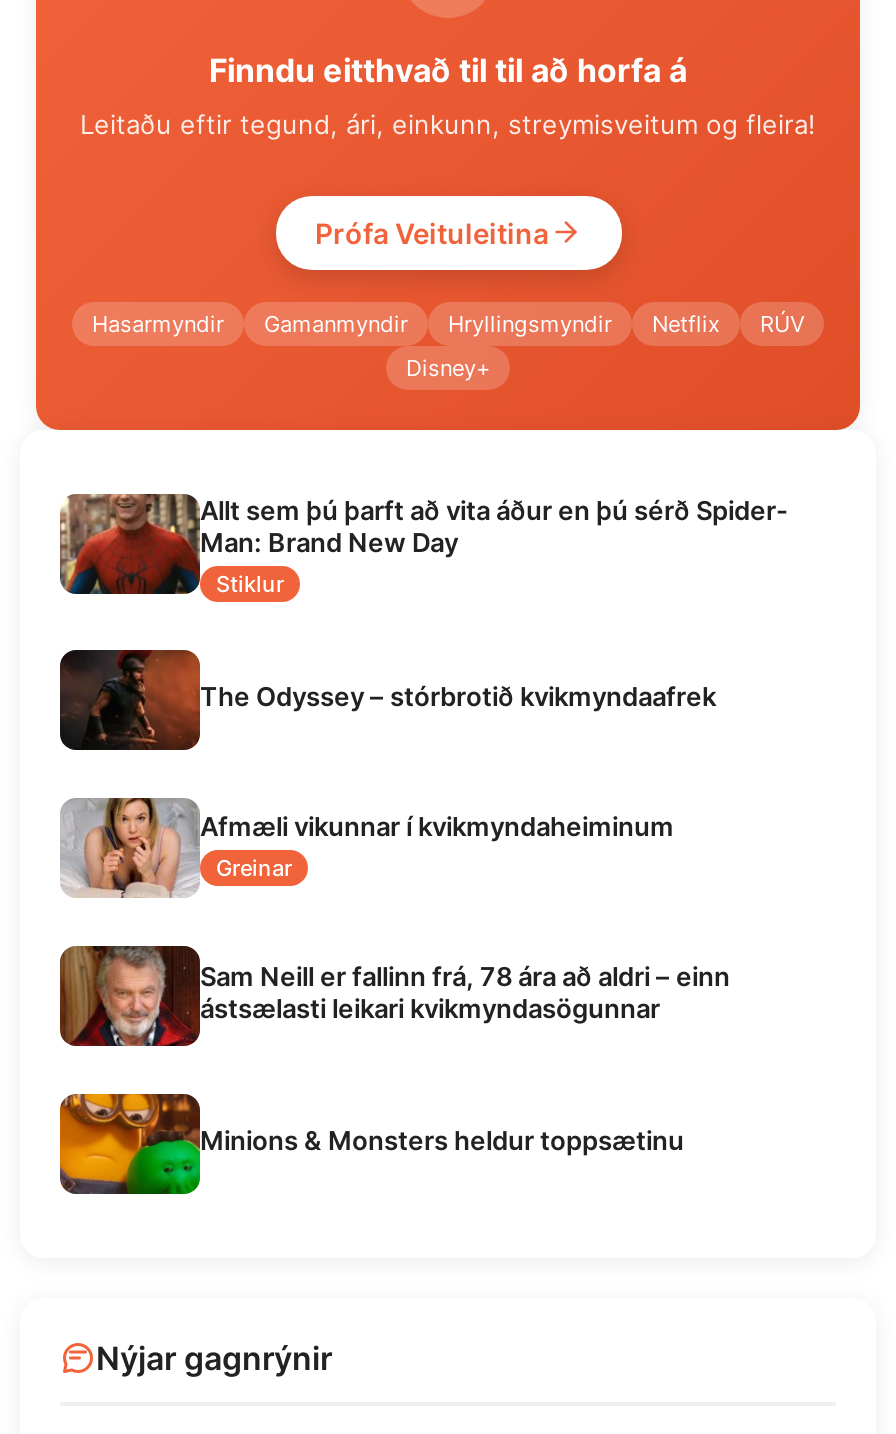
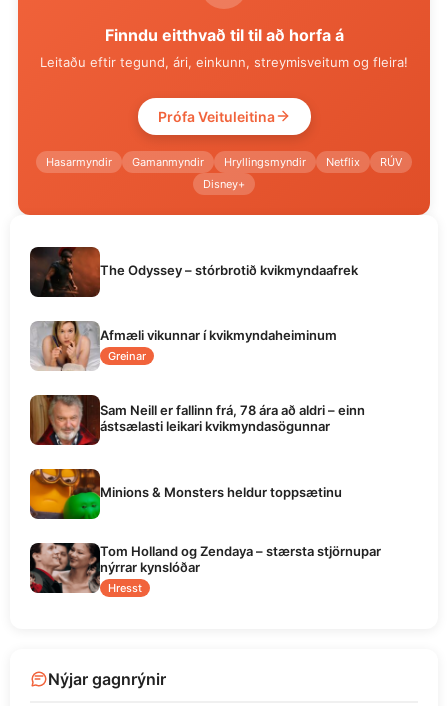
- [image]
- Allt sem þú þarft að vita áður en þú sérð Spider-
- Man: Brand New Day
- Stiklur

moved up: [image] | The Odyssey – stórbrotið kvikmyndaafrek | Afmæli vikunnar í kvikmyndaheiminum | Greinar | Sam Neill er fallinn frá, 78 ára að aldri – einn | ástsælasti leikari kvikmyndasögunnar | Minions & Monsters heldur toppsætinu

+ [image]
+ Tom Holland og Zendaya – stærsta stjörnupar
+ nýrrar kynslóðar
+ Hresst
